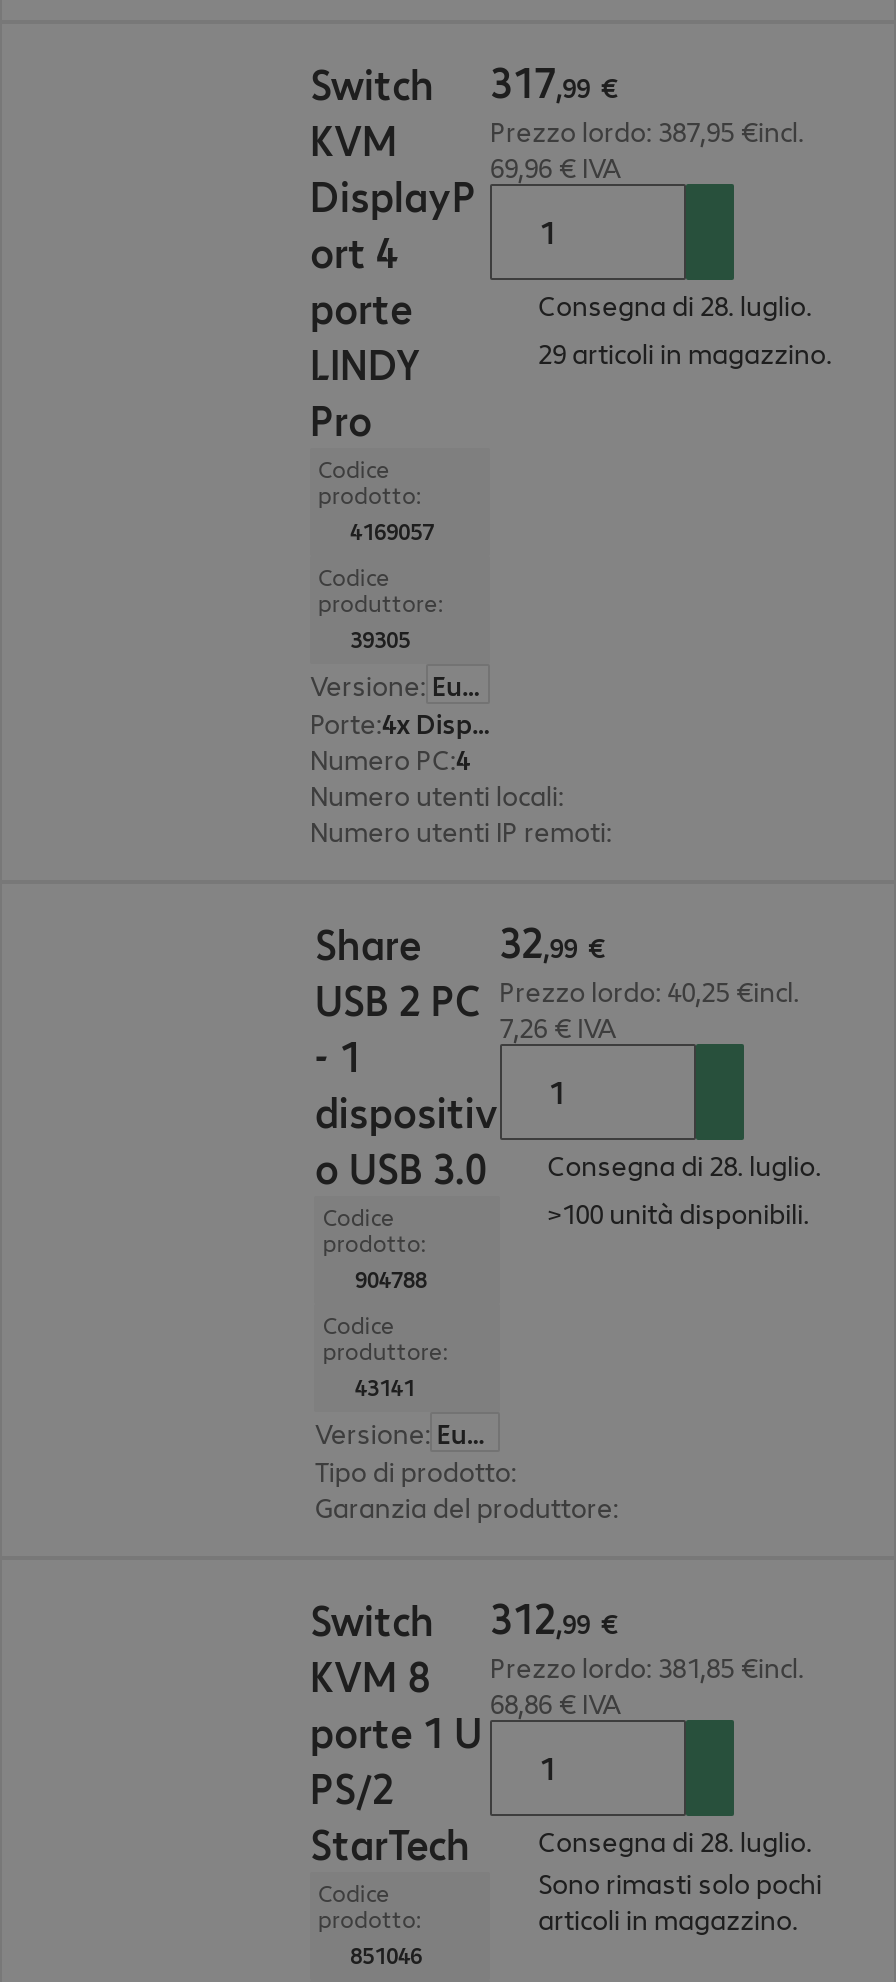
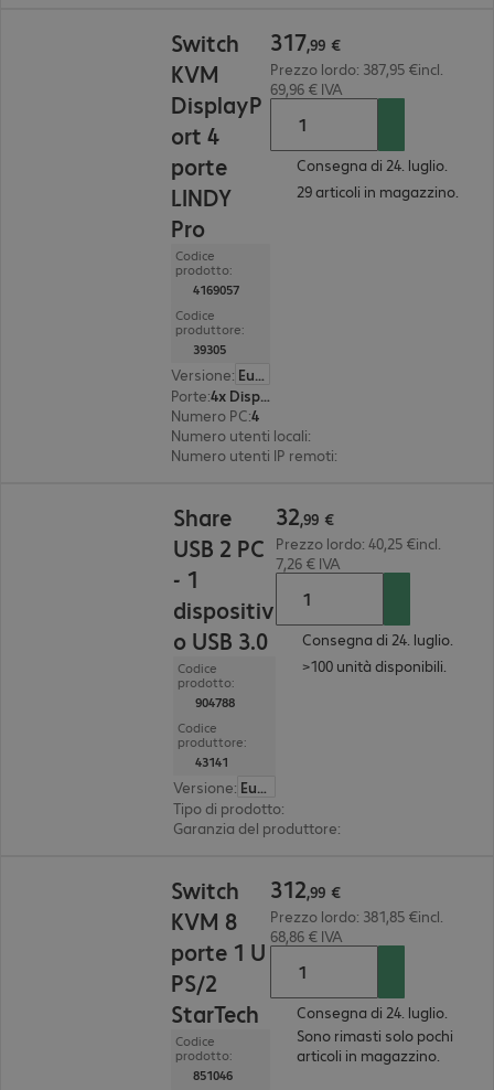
- Consegna di 28. luglio.
+ Consegna di 24. luglio.

- Consegna di 28. luglio.
+ Consegna di 24. luglio.

- Consegna di 28. luglio.
+ Consegna di 24. luglio.
